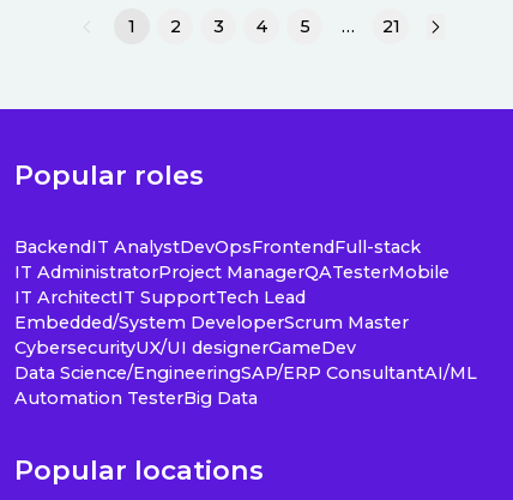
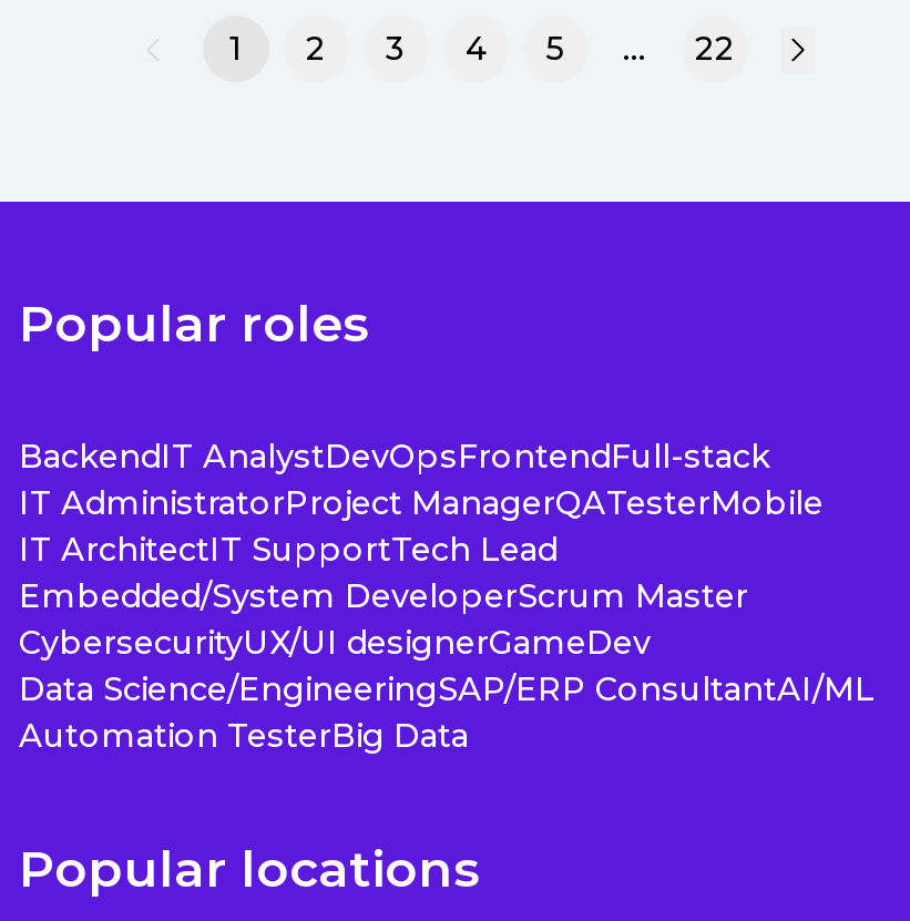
- 21
+ 22
